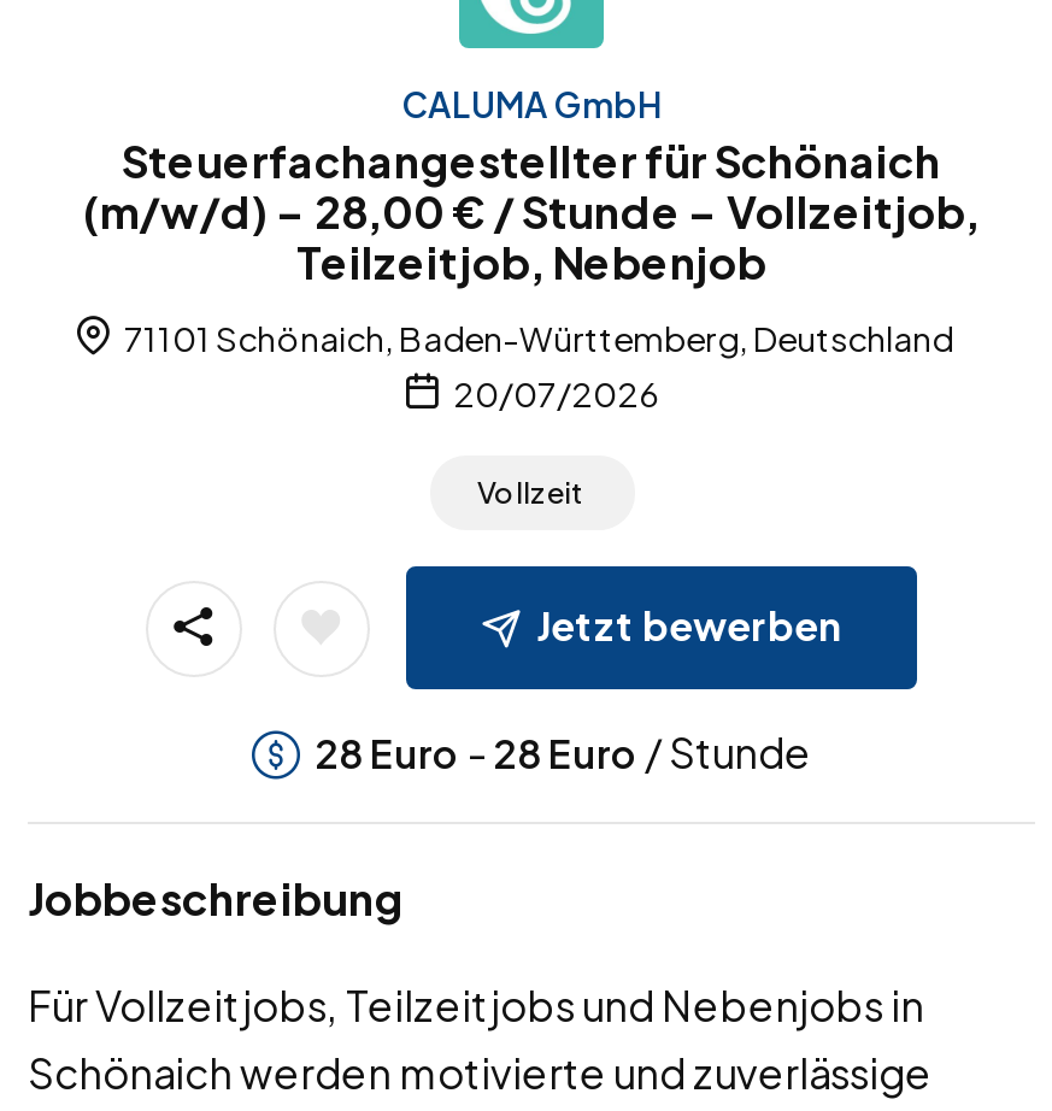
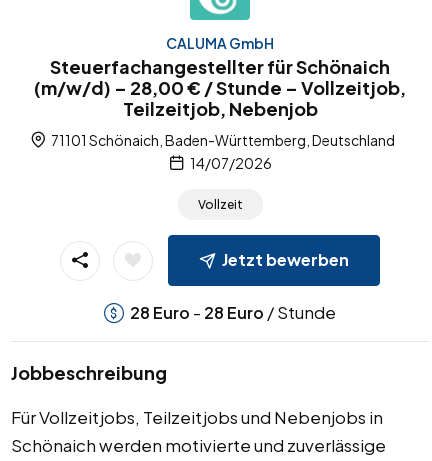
- 20/07/2026
+ 14/07/2026
